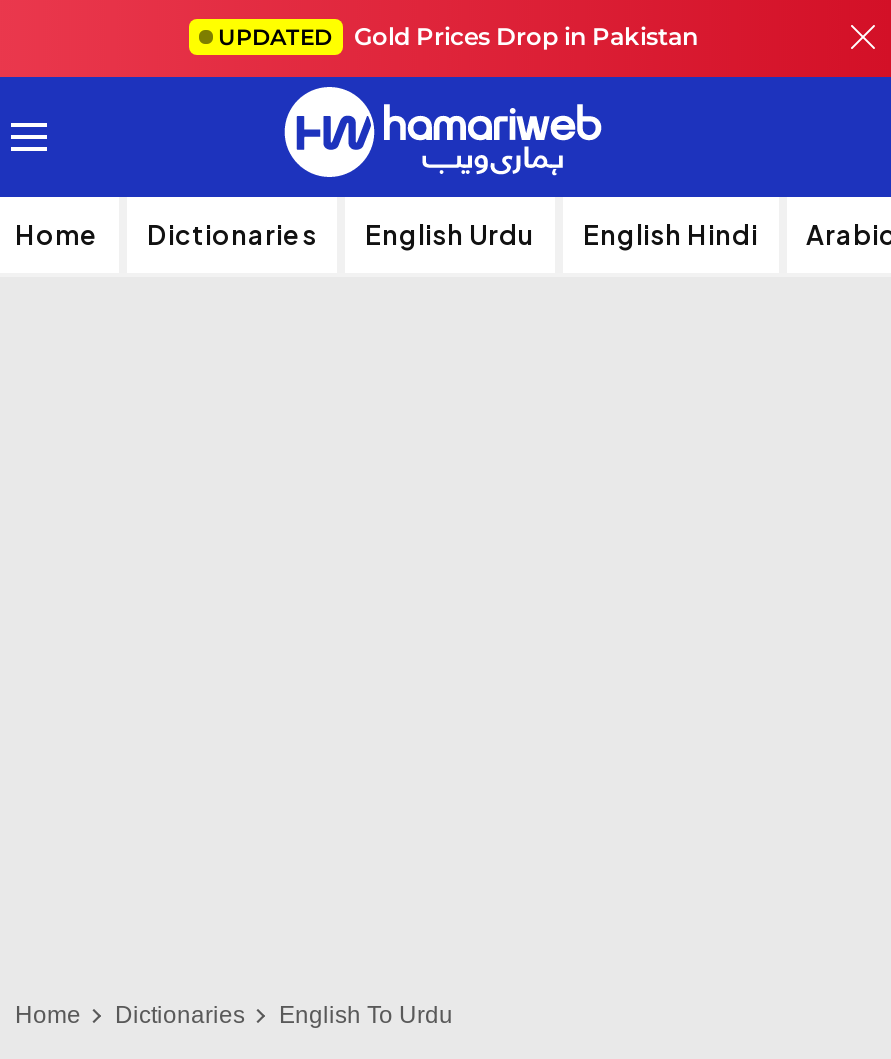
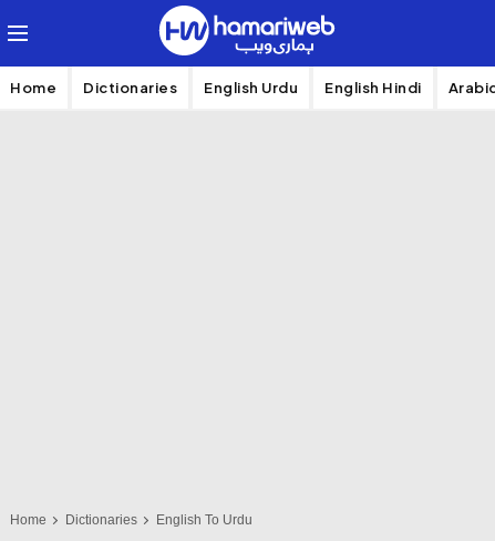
- UPDATED Gold Prices Drop in Pakistan
